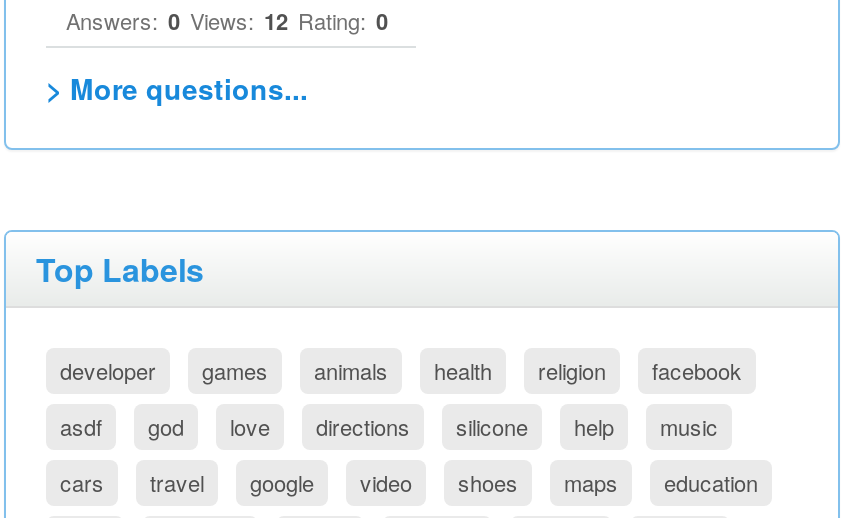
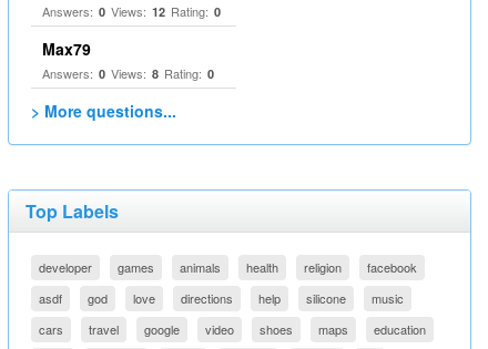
+ Max79
+ Answers: 0 Views: 8 Rating: 0

moved down: silicone
